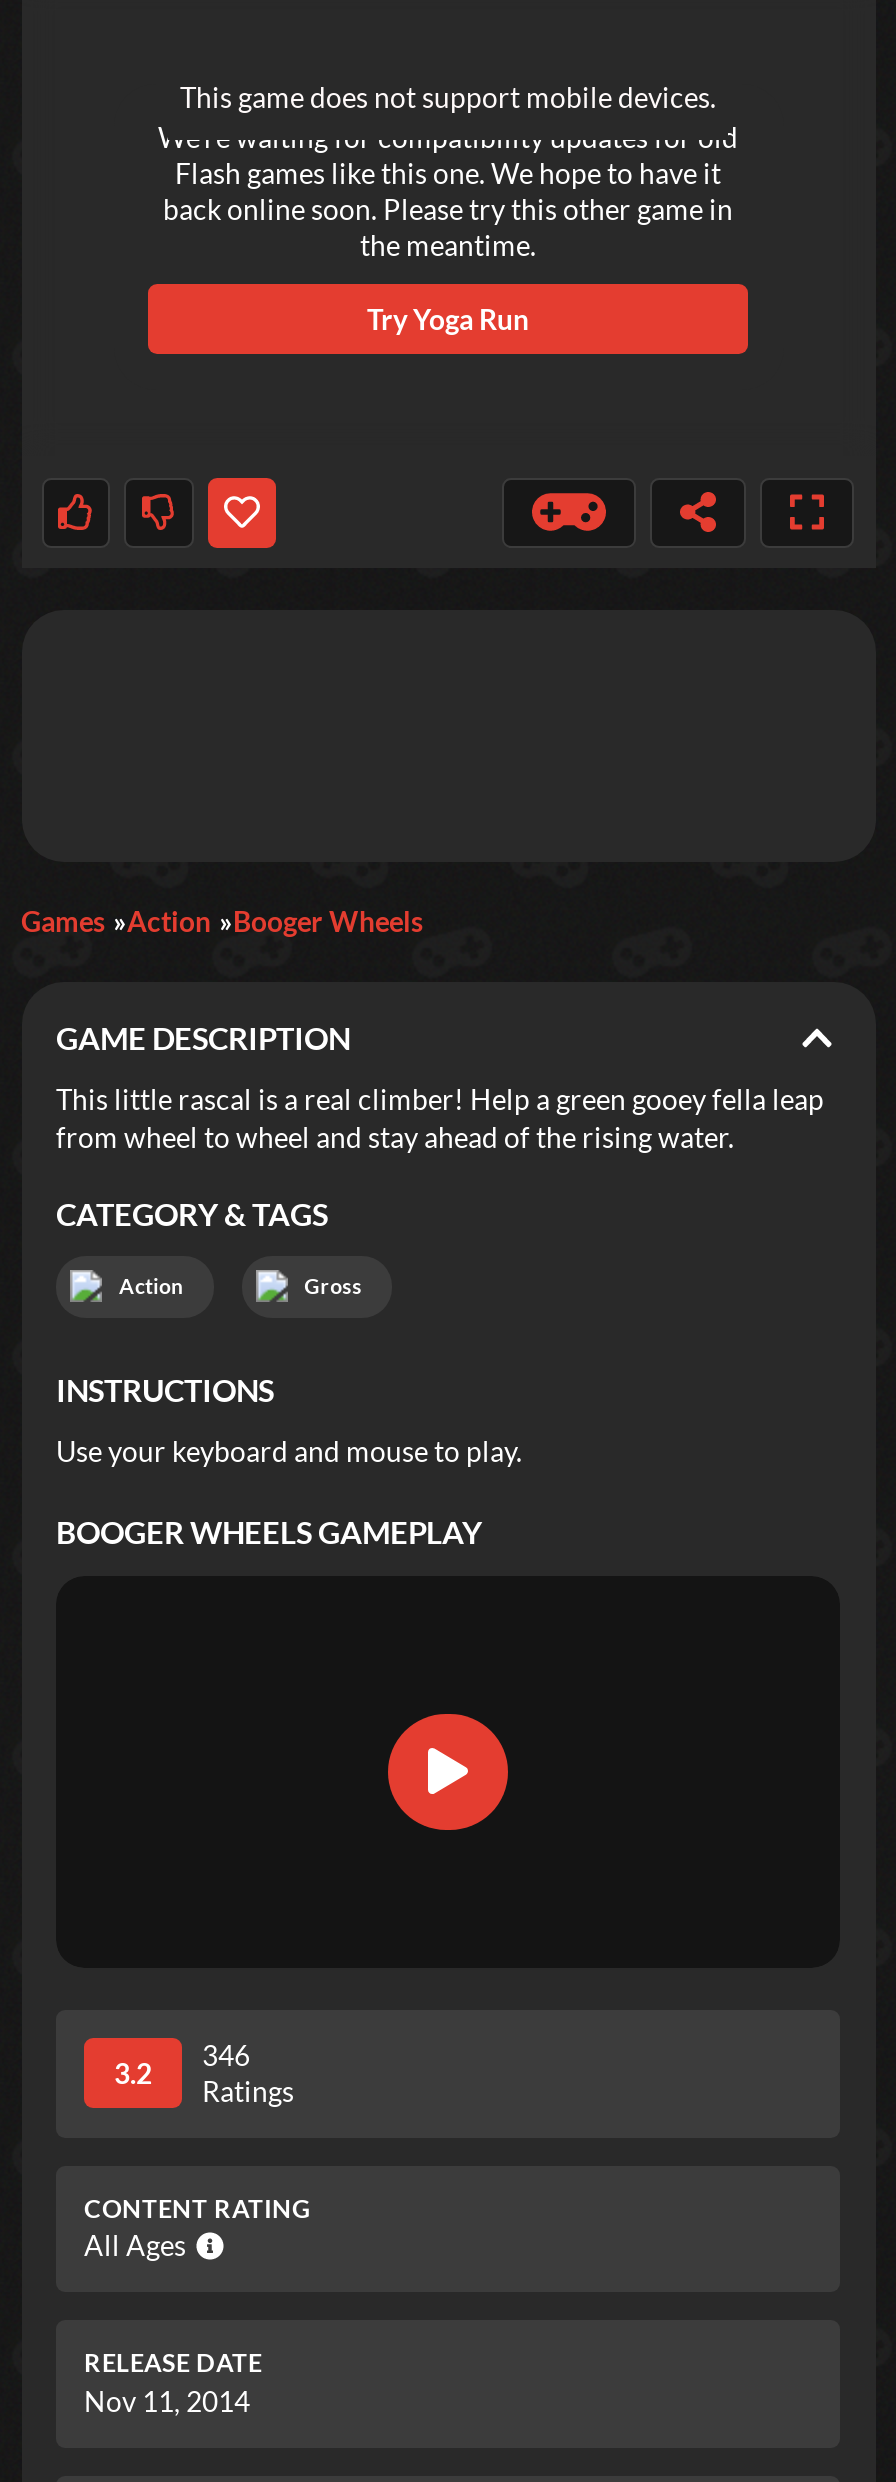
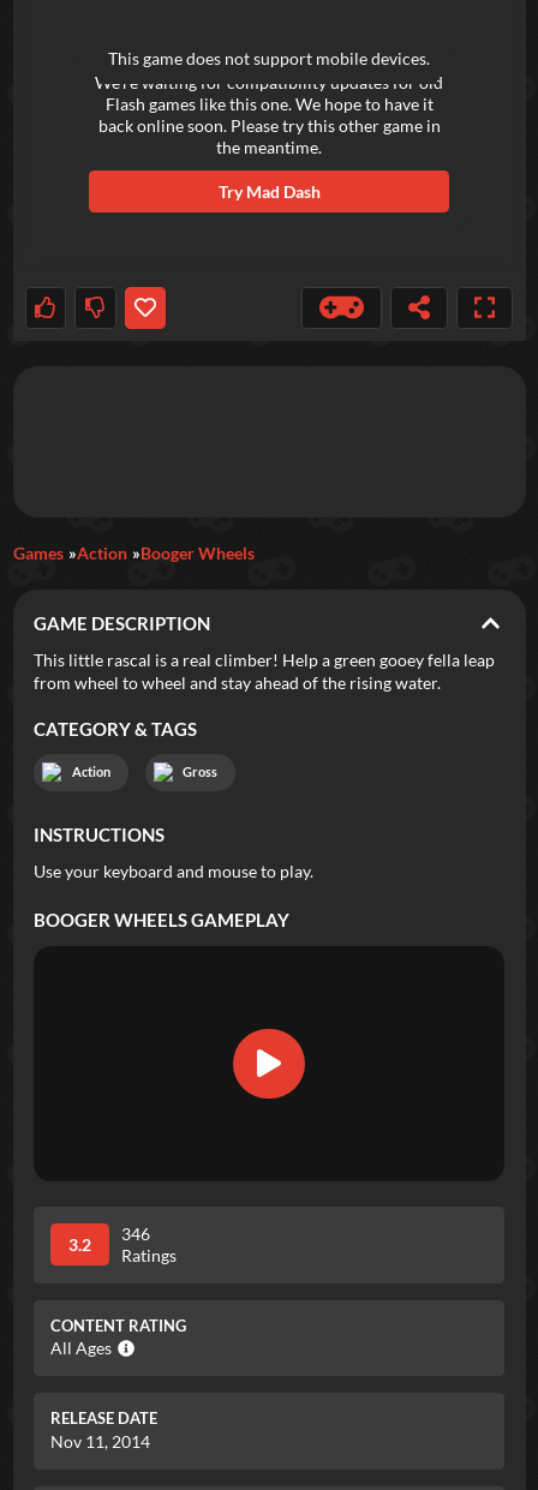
- TryYoga Run
+ TryMad Dash
